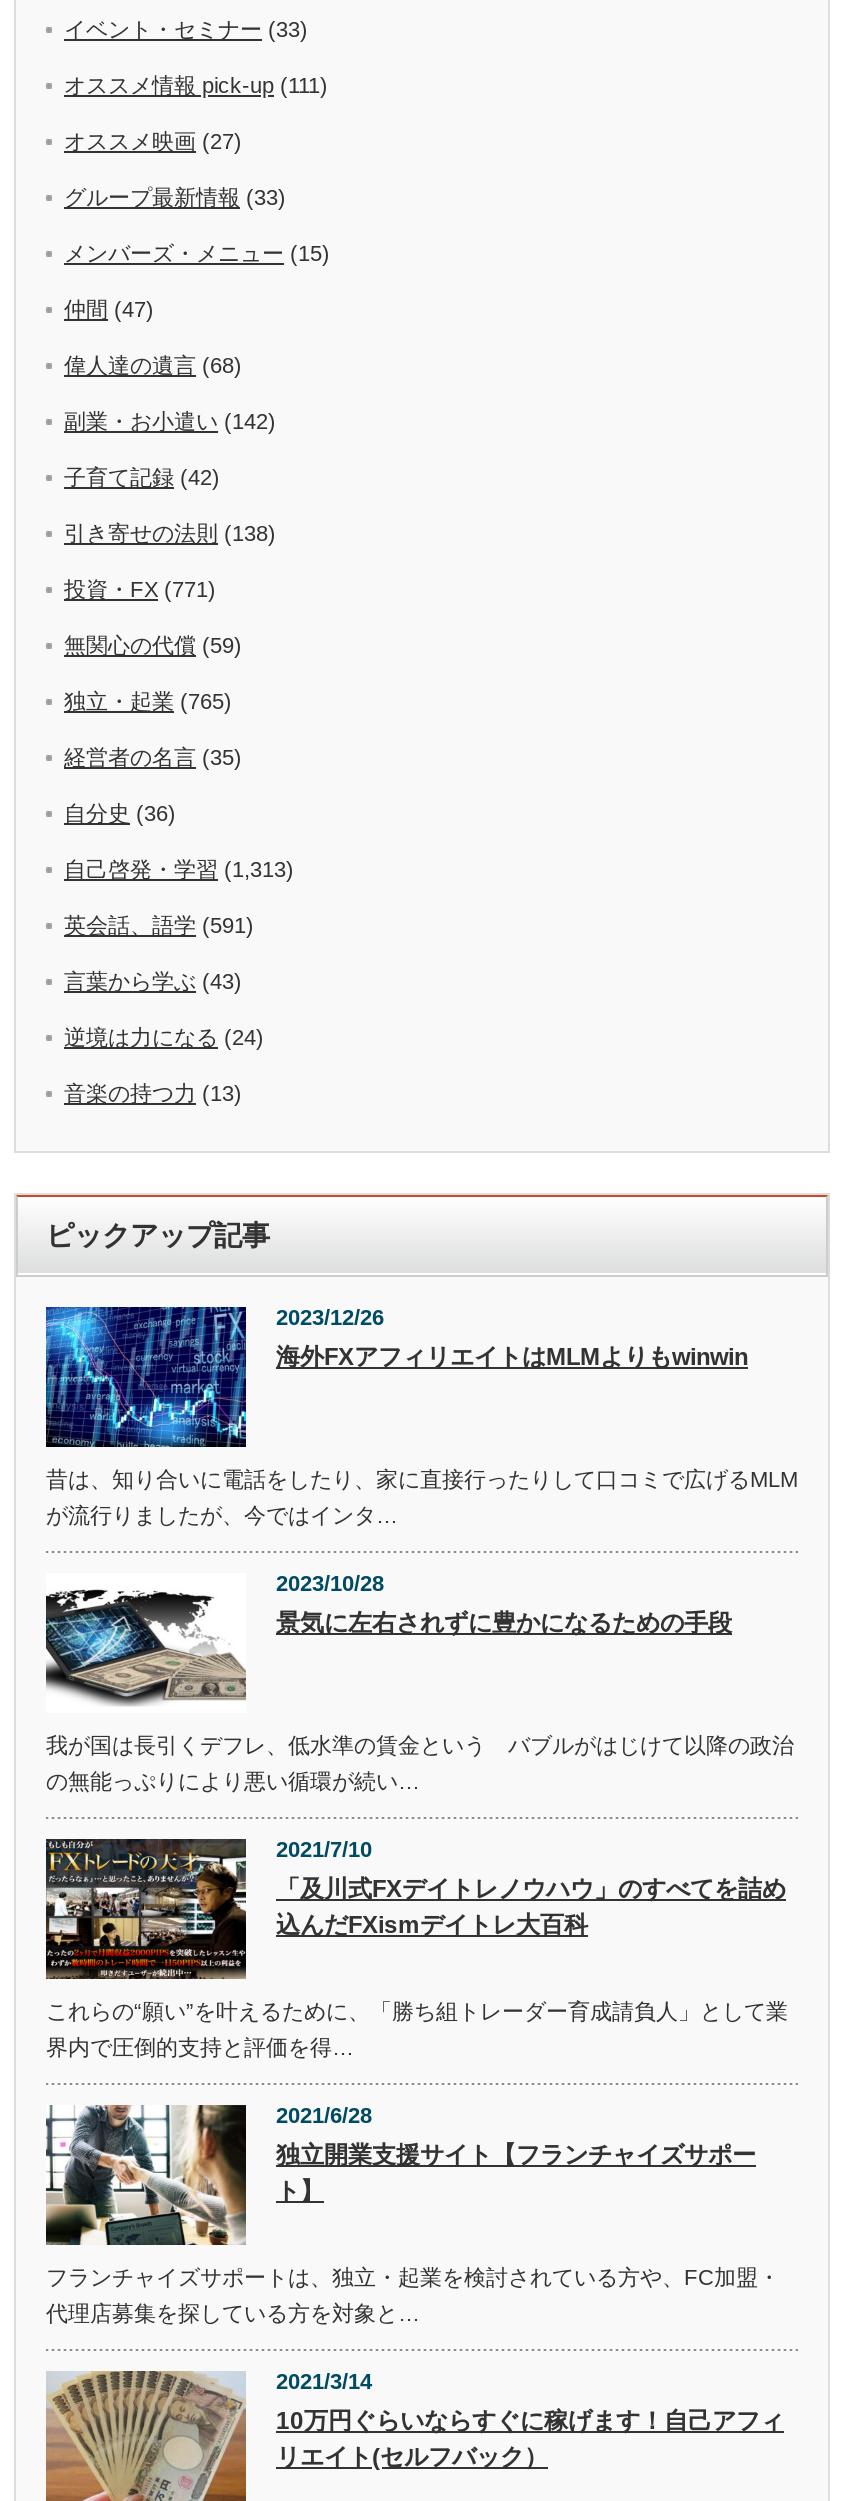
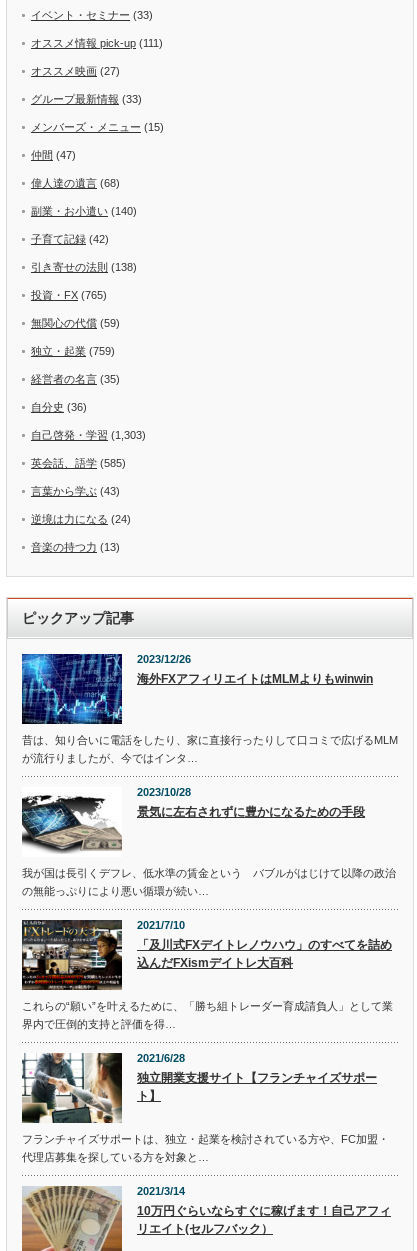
- 副業・お小遣い(142)
+ 副業・お小遣い(140)

- 投資・FX (771)
+ 投資・FX (765)

- 独立・起業(765)
+ 独立・起業(759)

- 自己啓発・学習(1,313)
+ 自己啓発・学習(1,303)

- 英会話、語学(591)
+ 英会話、語学(585)
